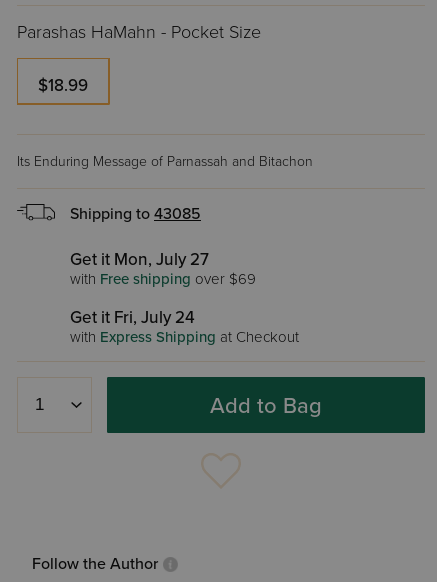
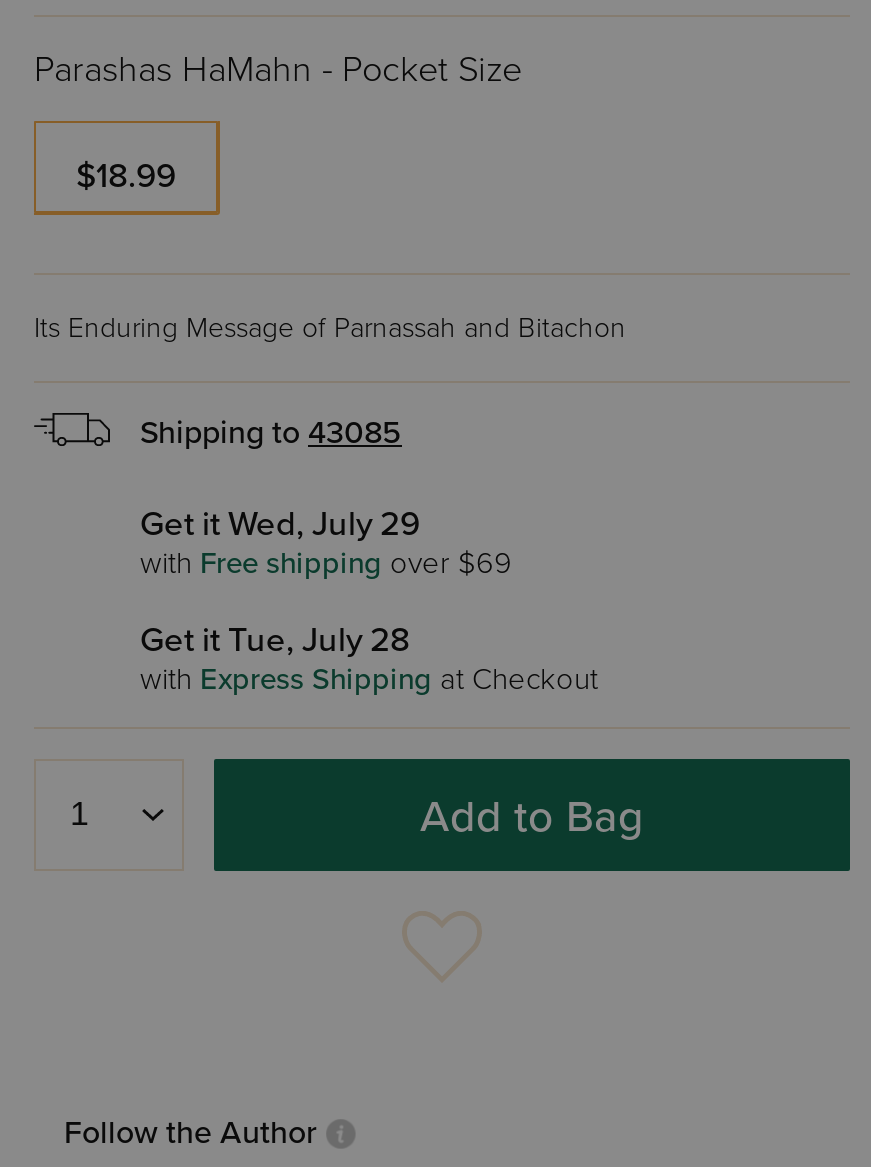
- Get it Mon, July 27
+ Get it Wed, July 29

- Get it Fri, July 24
+ Get it Tue, July 28
